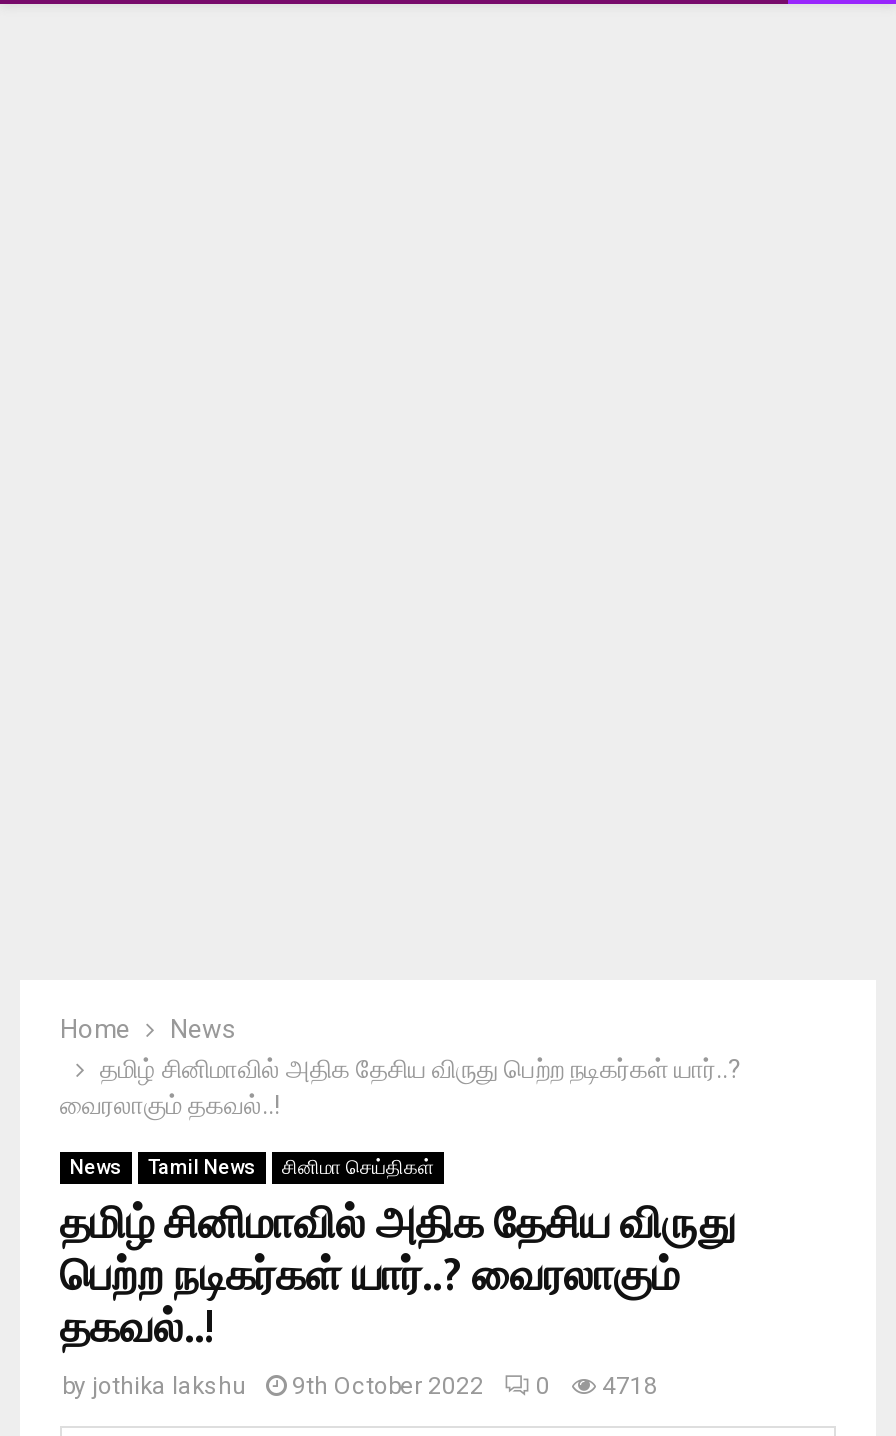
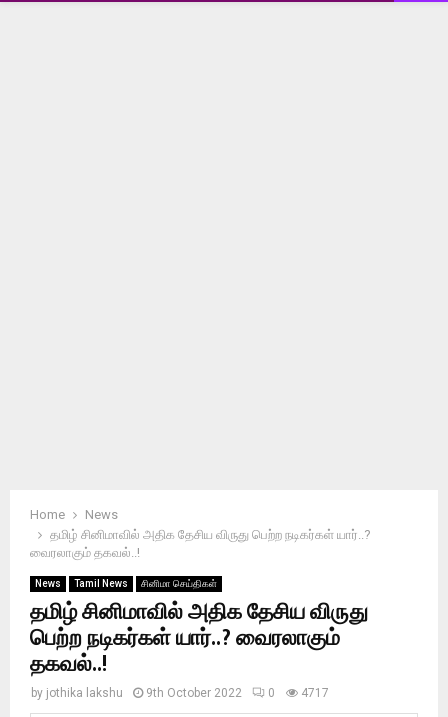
- by jothika lakshu 9th October 2022 0 4718
+ by jothika lakshu 9th October 2022 0 4717
